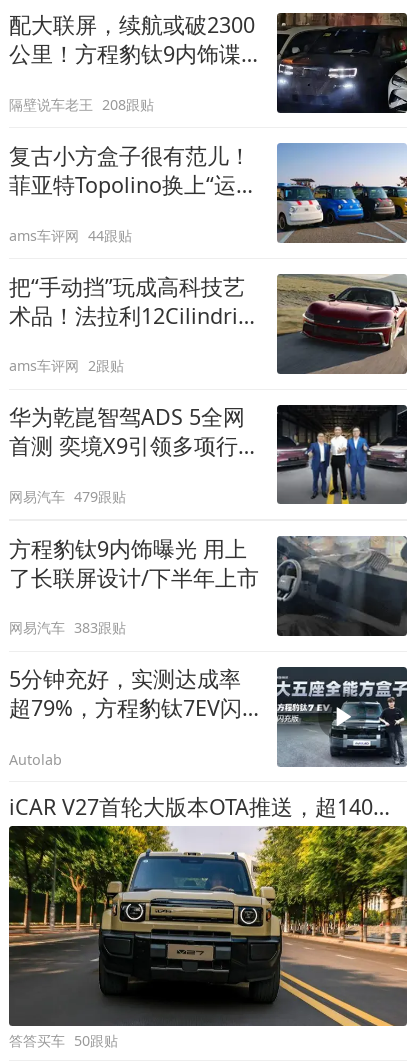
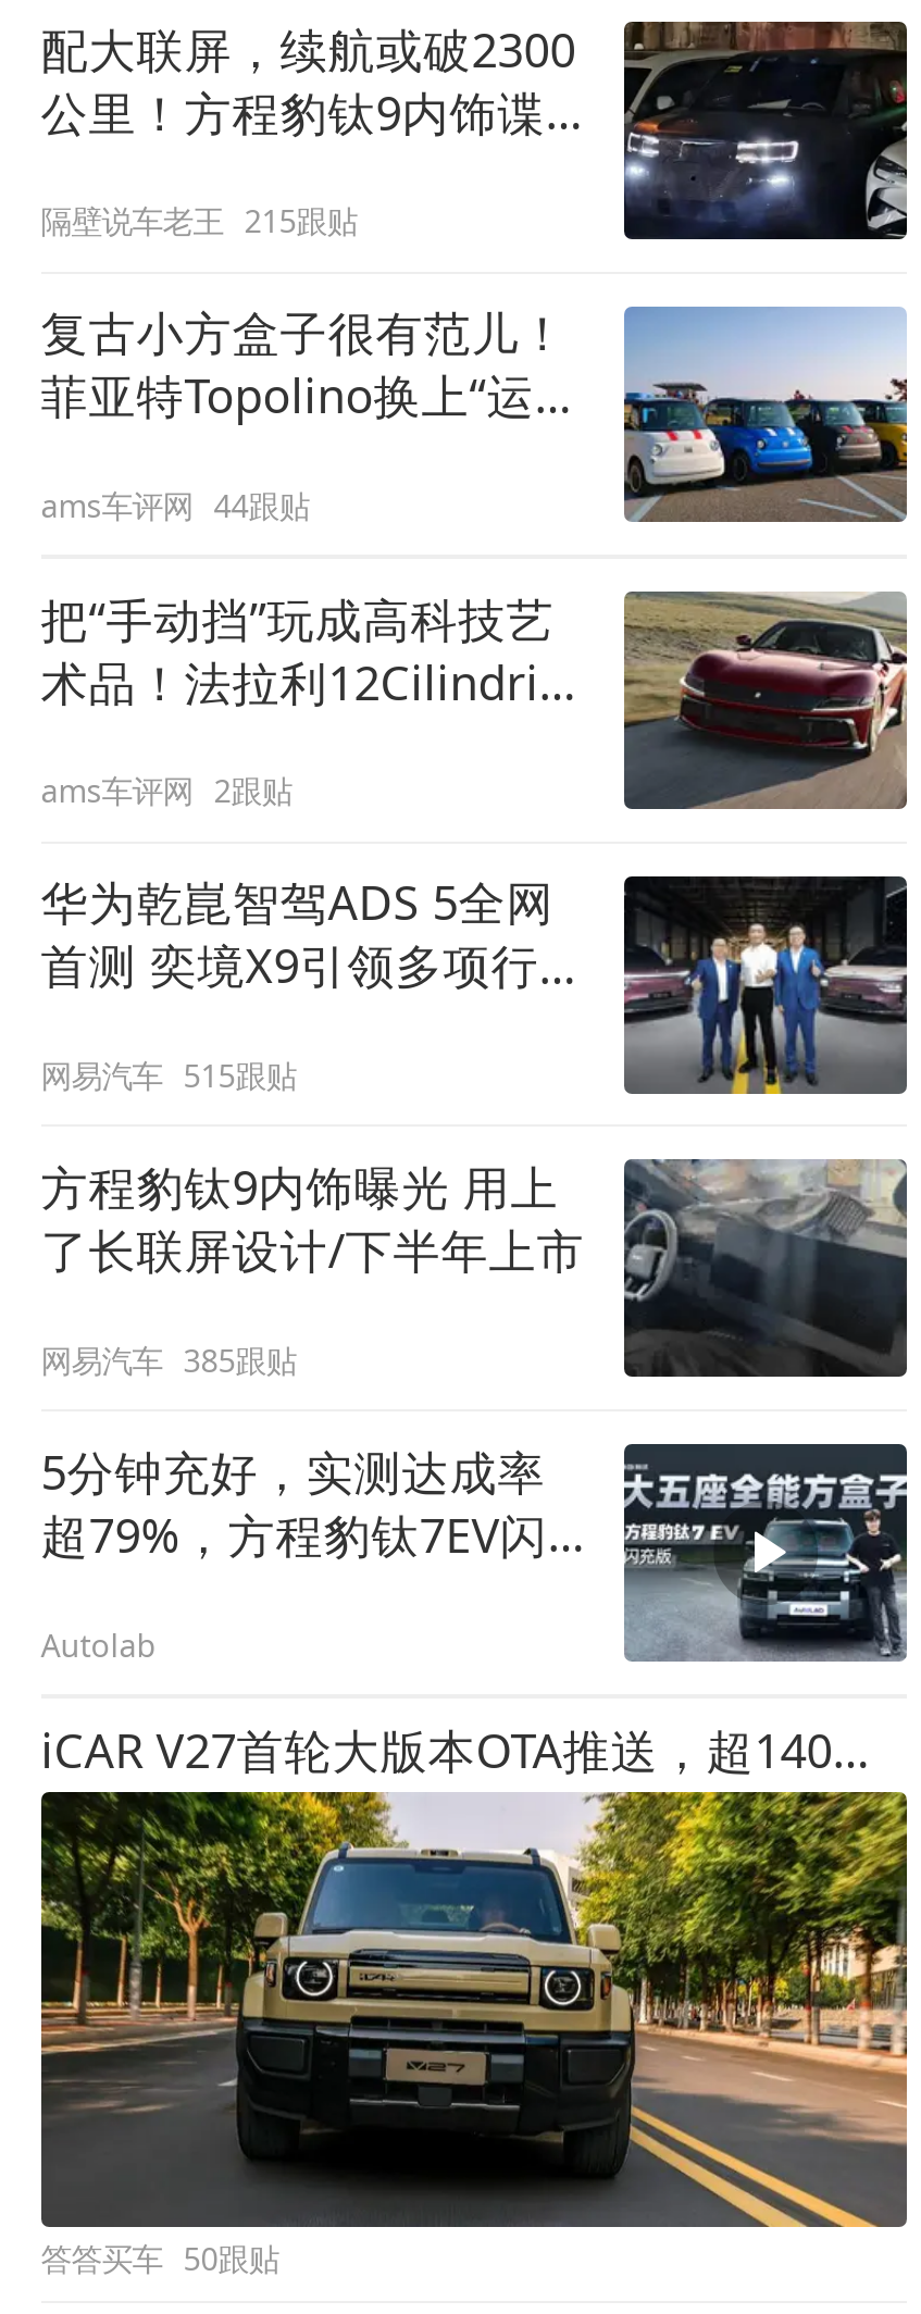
- 隔壁说车老王 208跟贴
+ 隔壁说车老王 215跟贴

- 网易汽车 479跟贴
+ 网易汽车 515跟贴

- 网易汽车 383跟贴
+ 网易汽车 385跟贴
